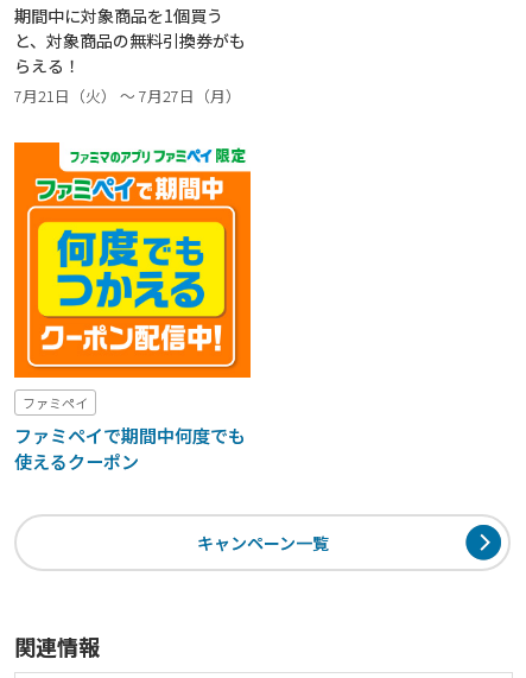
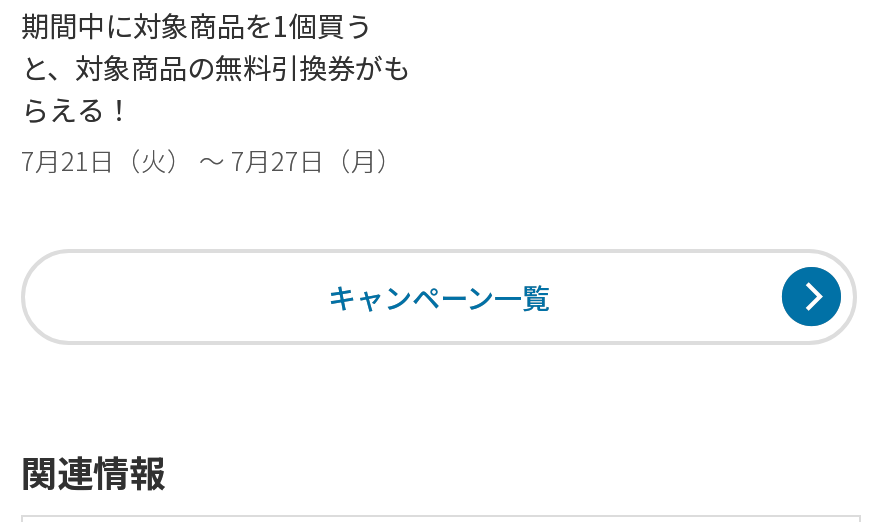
- [image]
- ファミペイ
- ファミペイで期間中何度でも
- 使えるクーポン
